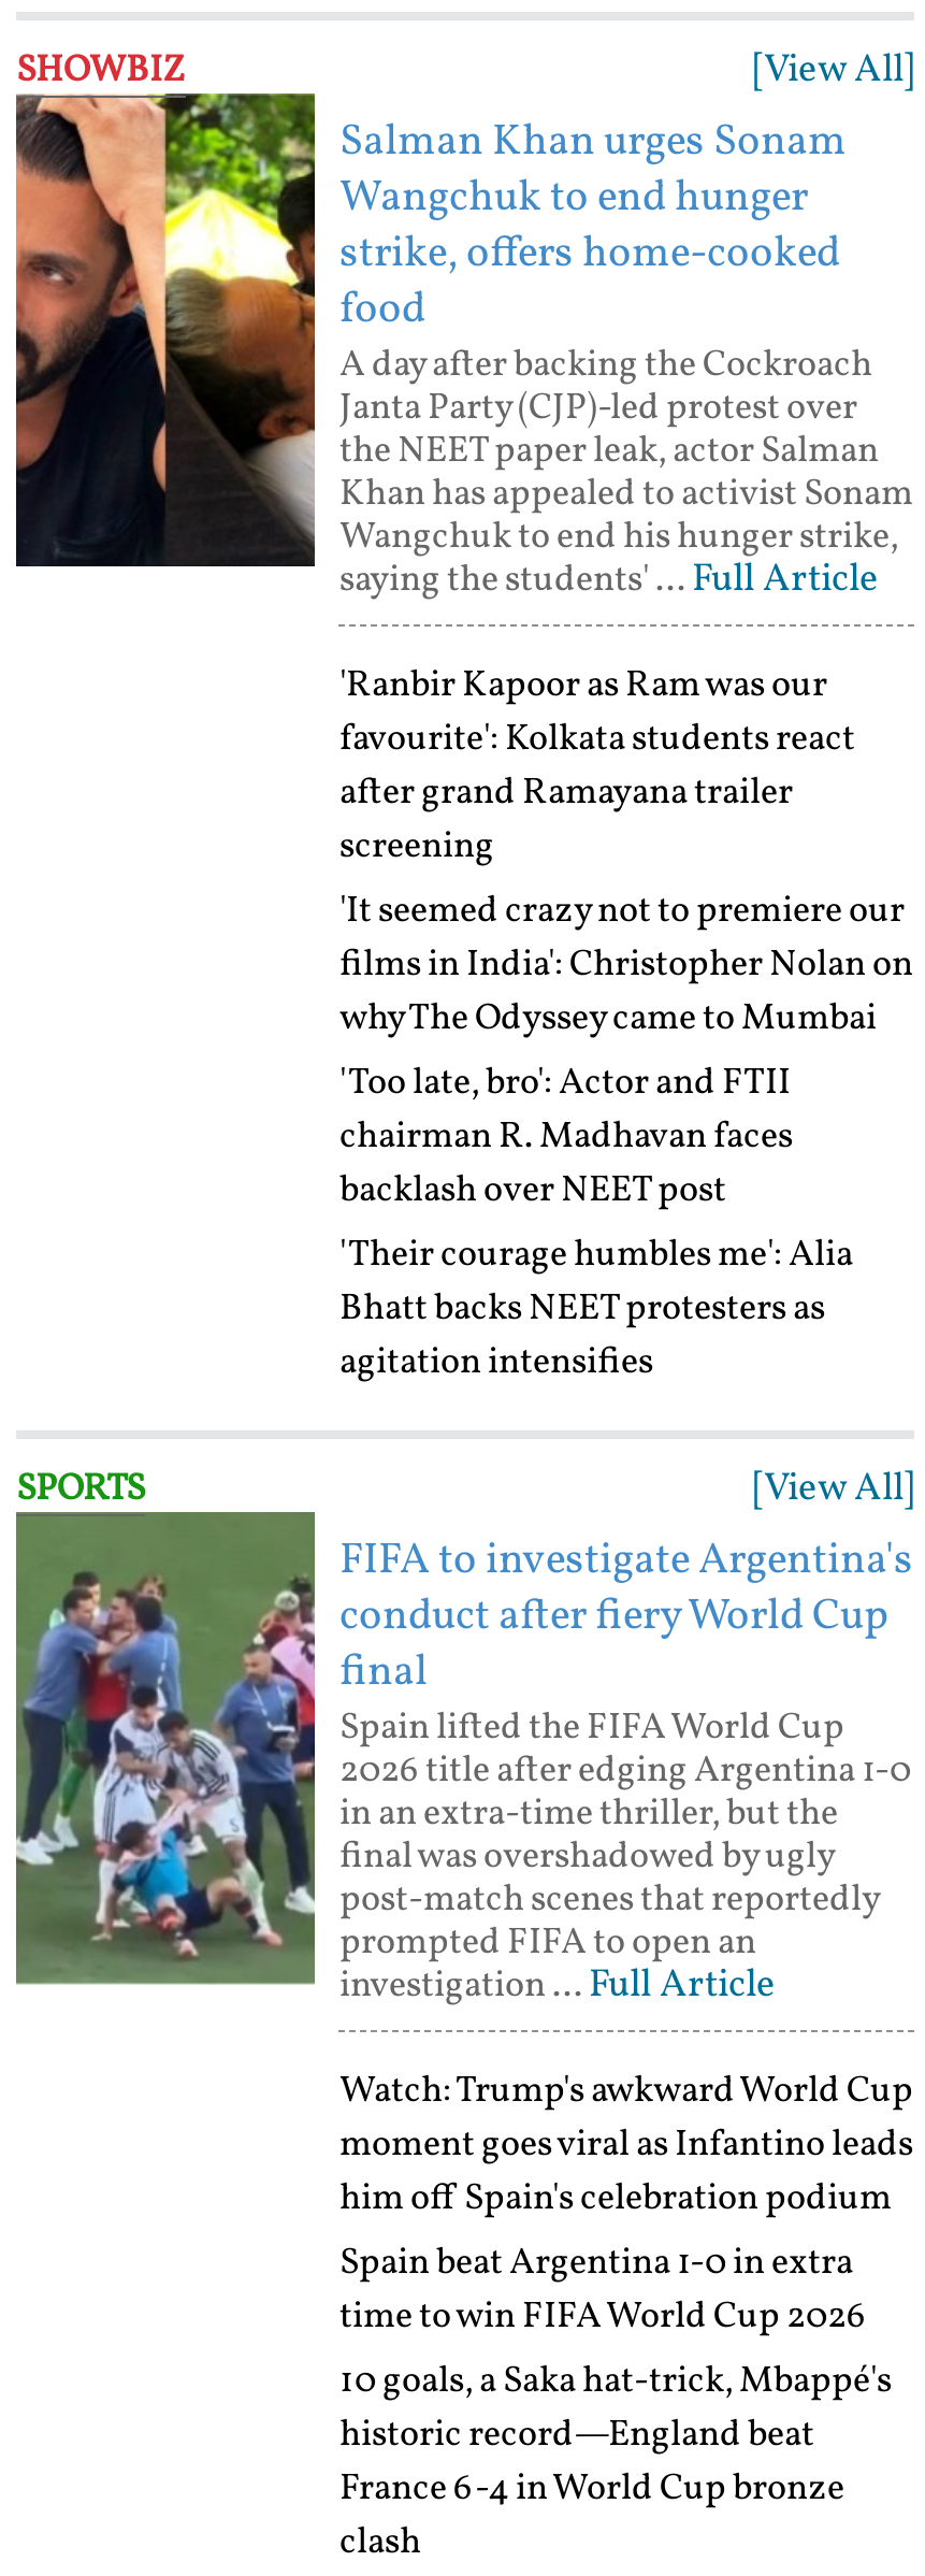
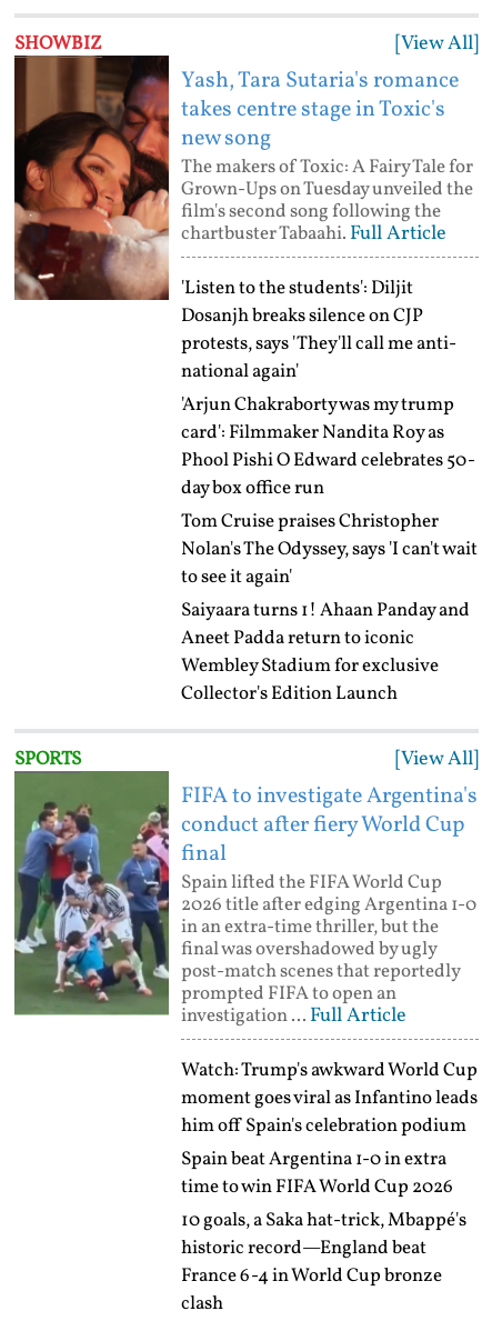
- [image]
- Salman Khan urges Sonam
- Wangchuk to end hunger
- strike, offers home-cooked
- food
- A day after backing the Cockroach
- Janta Party (CJP)-led protest over
- the NEET paper leak, actor Salman
- Khan has appealed to activist Sonam
- Wangchuk to end his hunger strike,
- saying the students' ... Full Article
+ [image]
+ Yash, Tara Sutaria's romance
+ takes centre stage in Toxic's
+ new song
+ The makers of Toxic: A Fairy Tale for
+ Grown-Ups on Tuesday unveiled the
+ film's second song following the
+ chartbuster Tabaahi. Full Article

- 'Ranbir Kapoor as Ram was our
- favourite': Kolkata students react
- after grand Ramayana trailer
- screening
- 'It seemed crazy not to premiere our
- films in India': Christopher Nolan on
- why The Odyssey came to Mumbai
- 'Too late, bro': Actor and FTII
- chairman R. Madhavan faces
- backlash over NEET post
- 'Their courage humbles me': Alia
- Bhatt backs NEET protesters as
- agitation intensifies
+ 'Listen to the students': Diljit
+ Dosanjh breaks silence on CJP
+ protests, says 'They'll call me anti-
+ national again'
+ 'Arjun Chakraborty was my trump
+ card': Filmmaker Nandita Roy as
+ Phool Pishi O Edward celebrates 50-
+ day box office run
+ Tom Cruise praises Christopher
+ Nolan's The Odyssey, says 'I can't wait
+ to see it again'
+ Saiyaara turns 1! Ahaan Panday and
+ Aneet Padda return to iconic
+ Wembley Stadium for exclusive
+ Collector's Edition Launch
